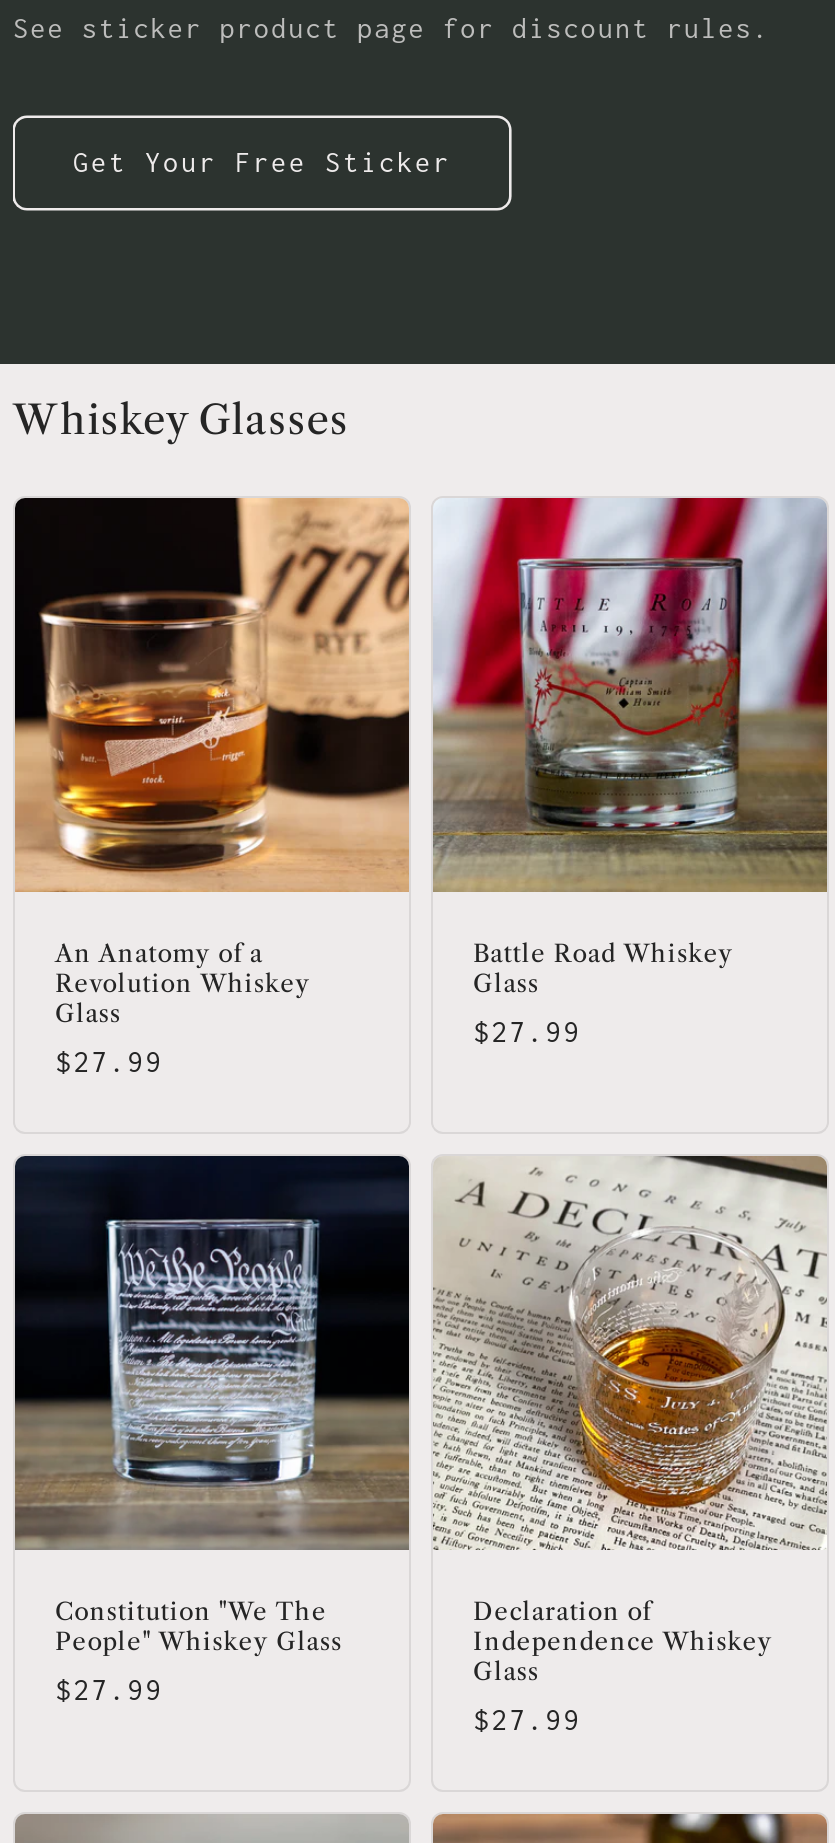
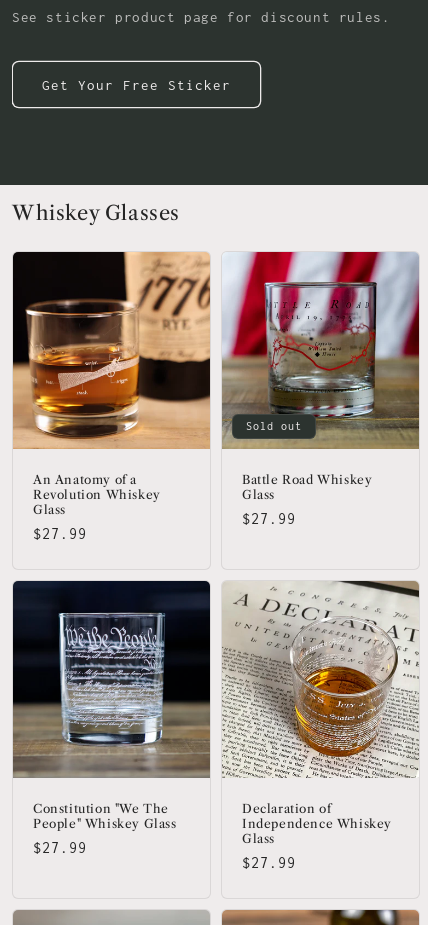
+ Sold out
